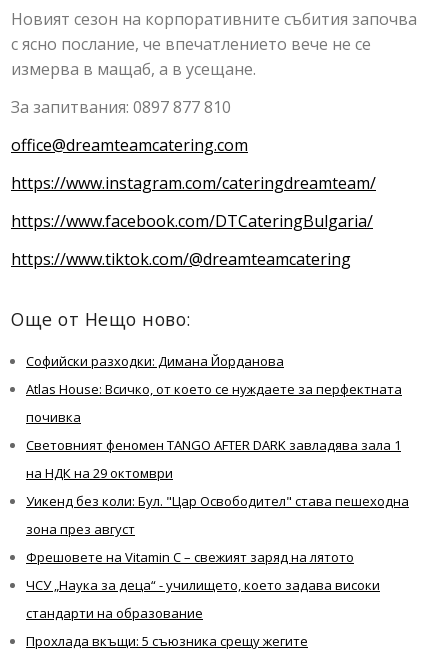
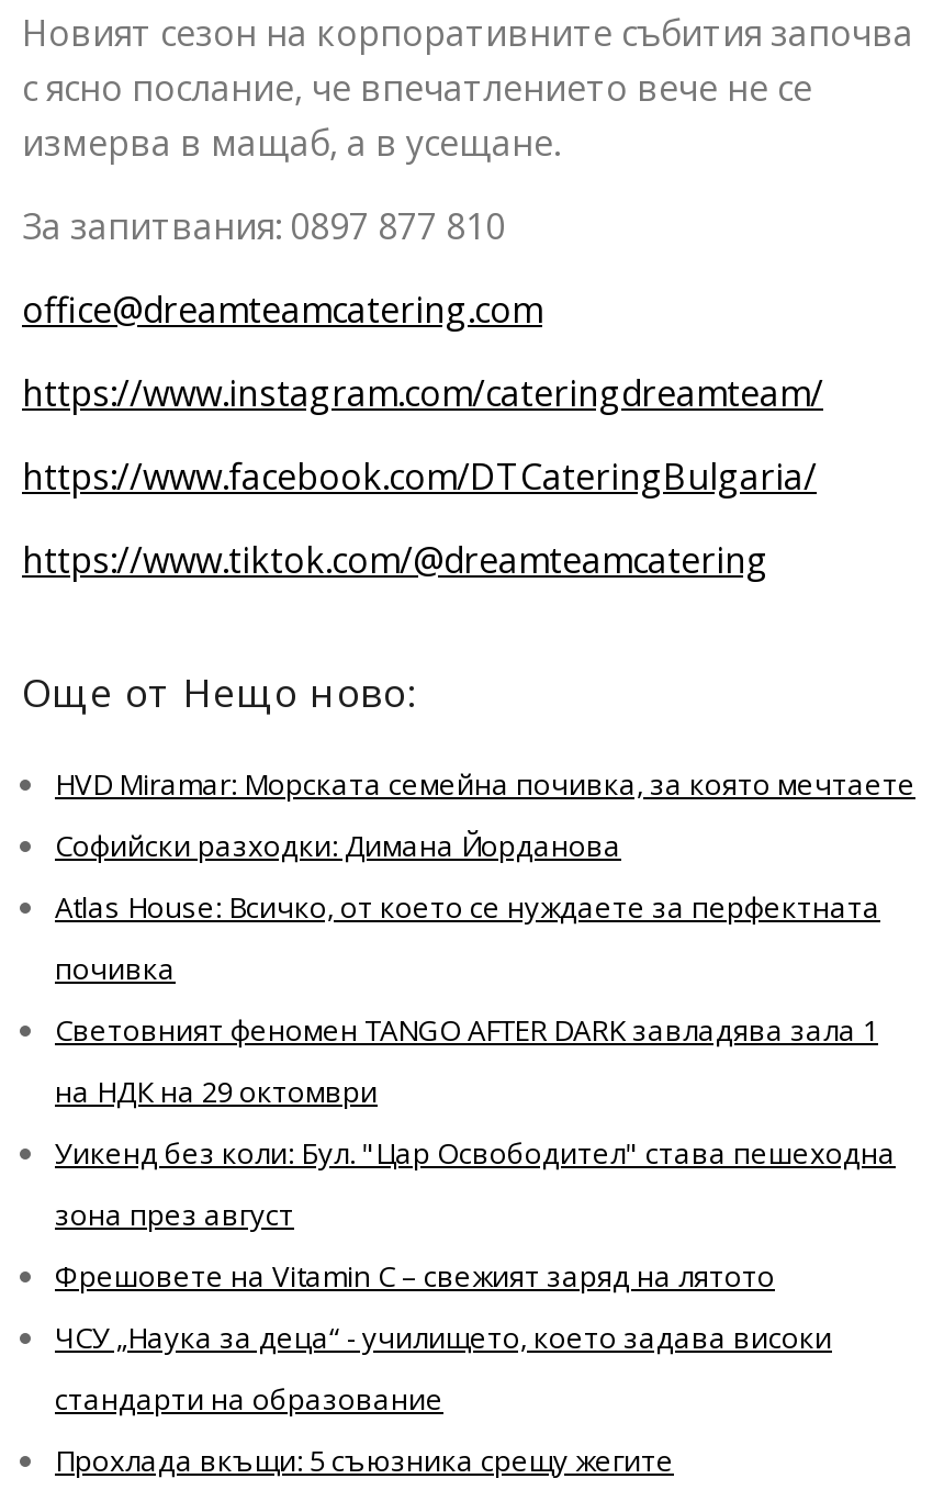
+ HVD Miramar: Морската семейна почивка, за която мечтаете
